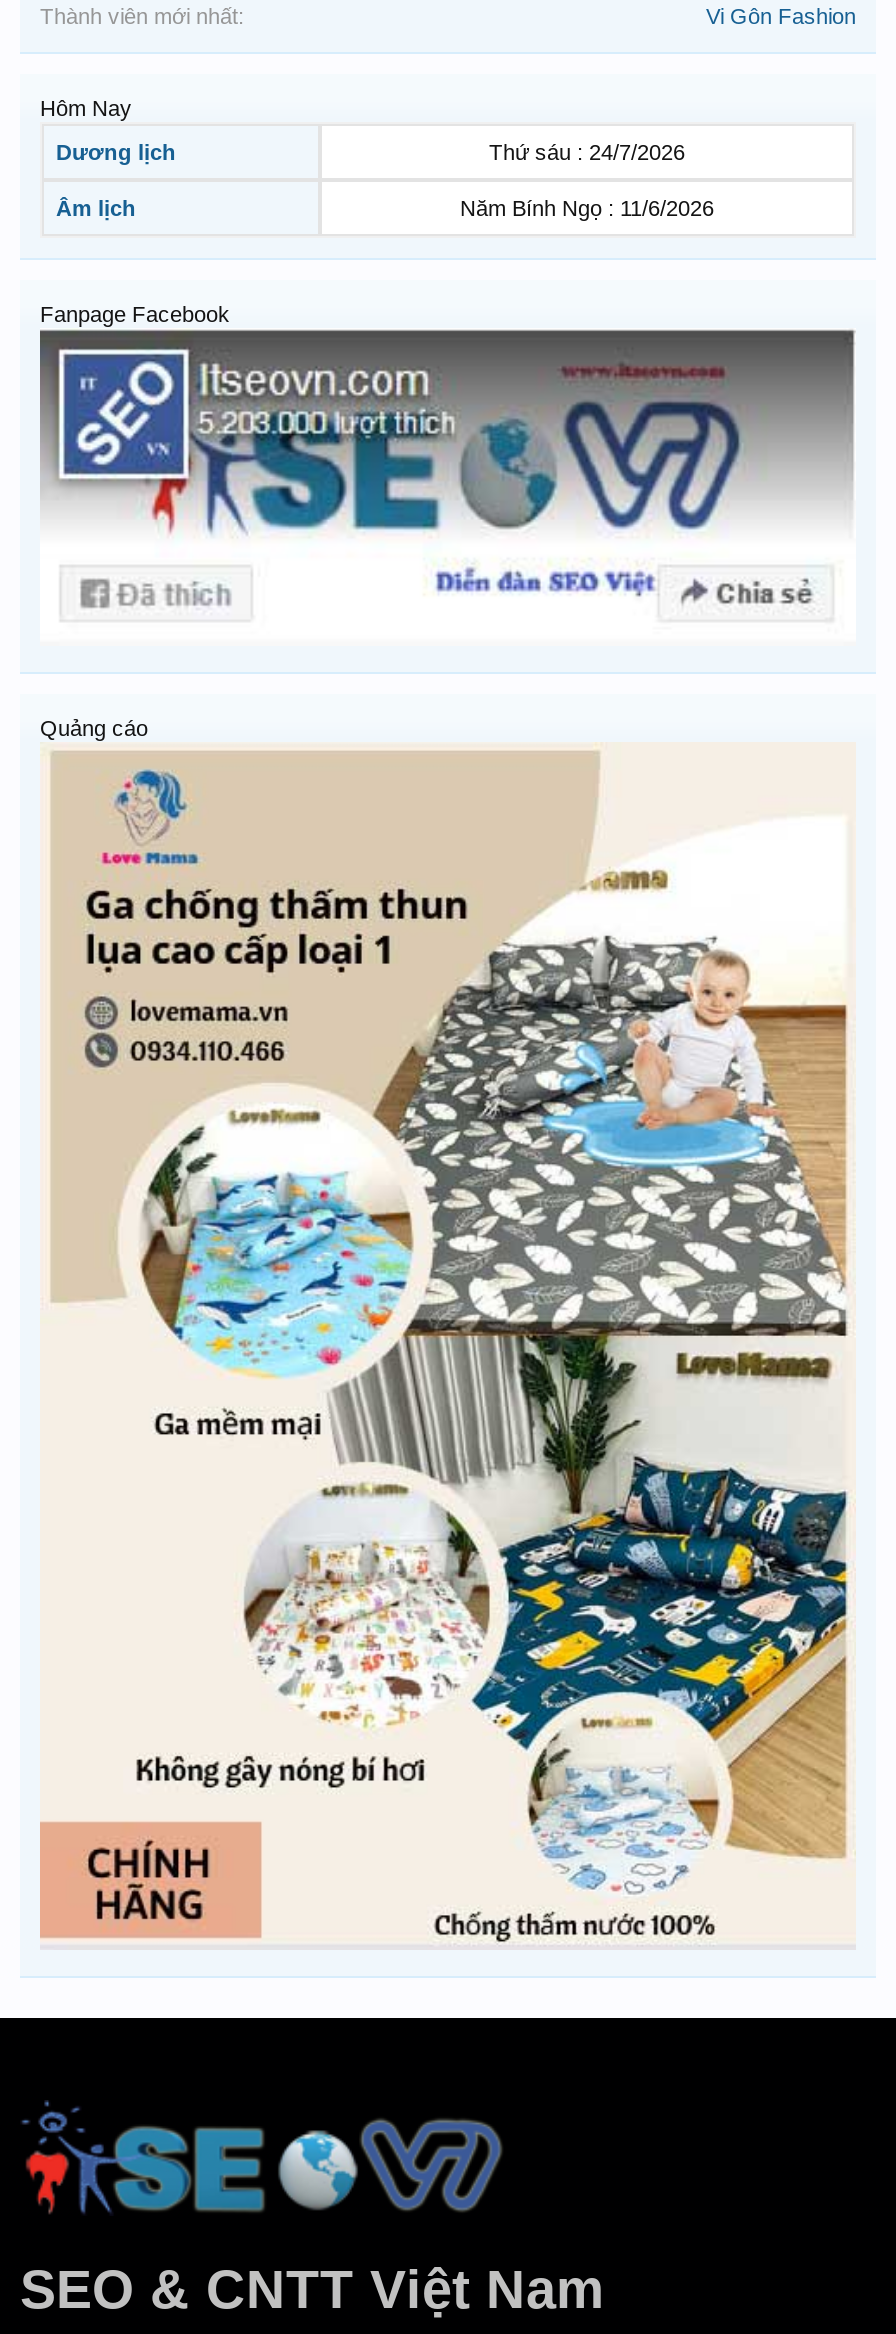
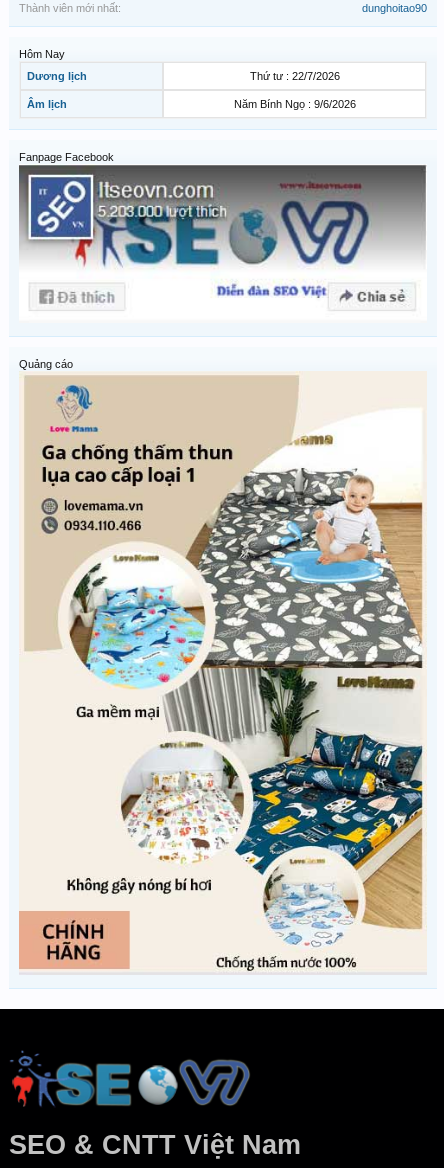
- Vi Gôn Fashion
+ dunghoitao90

- Thứ sáu : 24/7/2026
+ Thứ tư : 22/7/2026

- Năm Bính Ngọ : 11/6/2026
+ Năm Bính Ngọ : 9/6/2026
